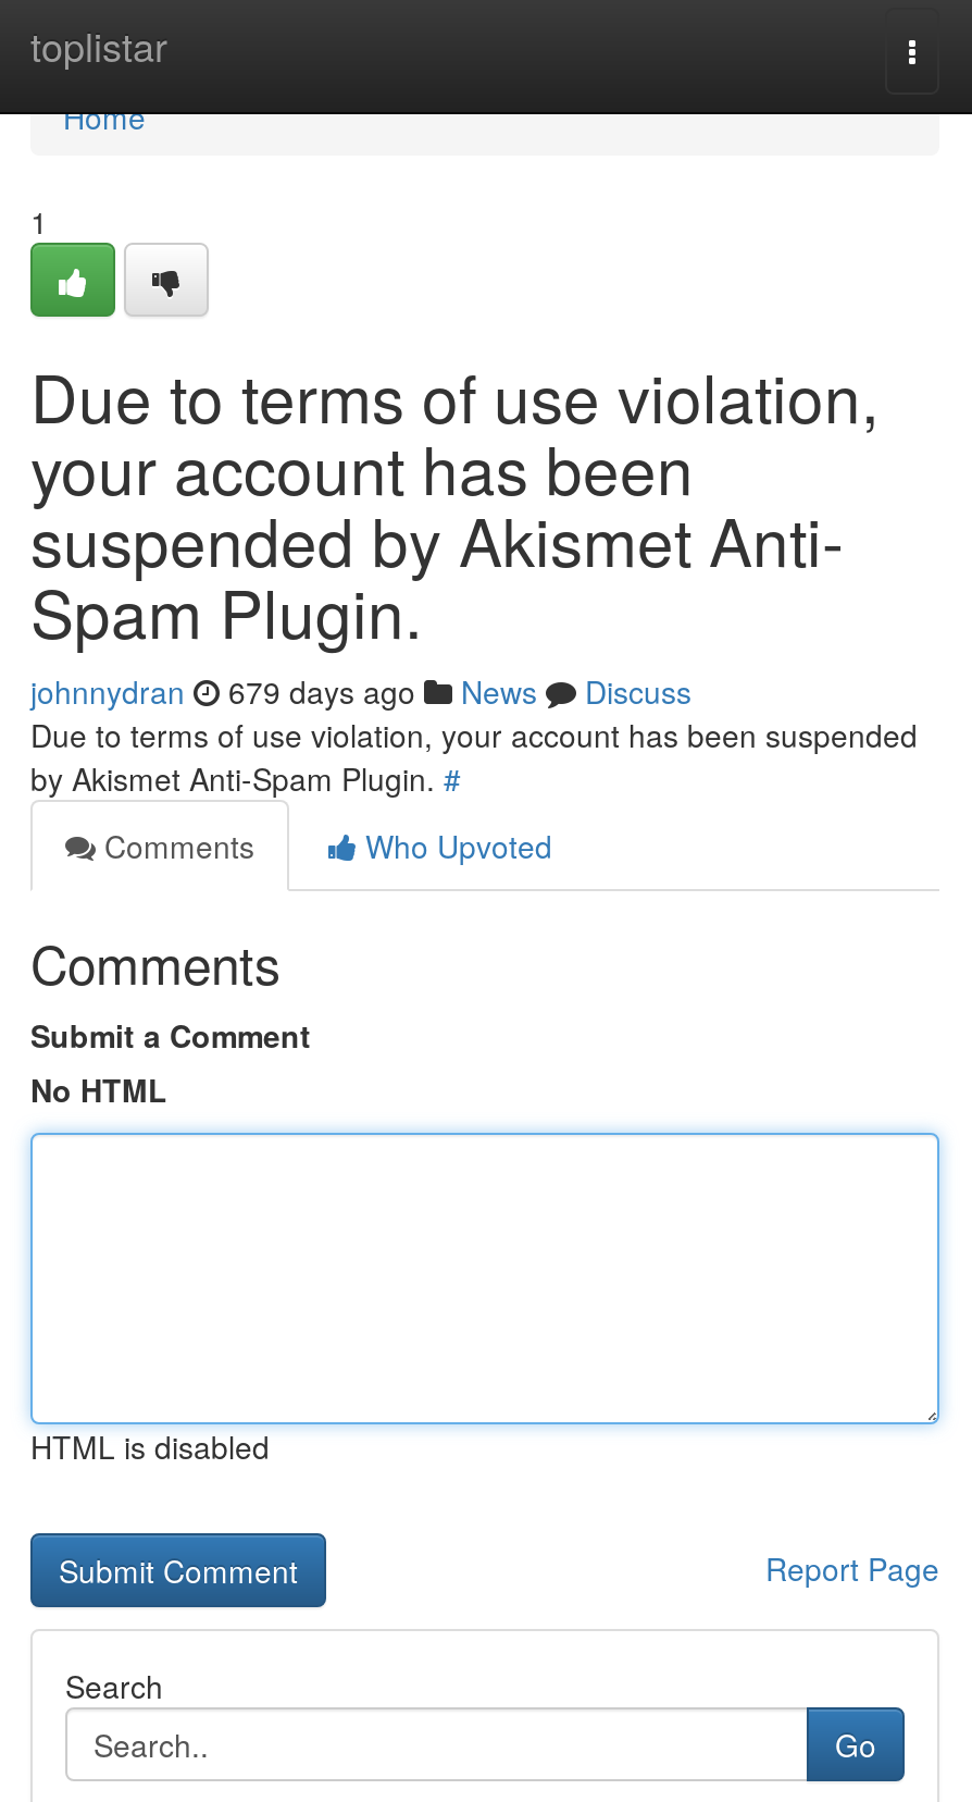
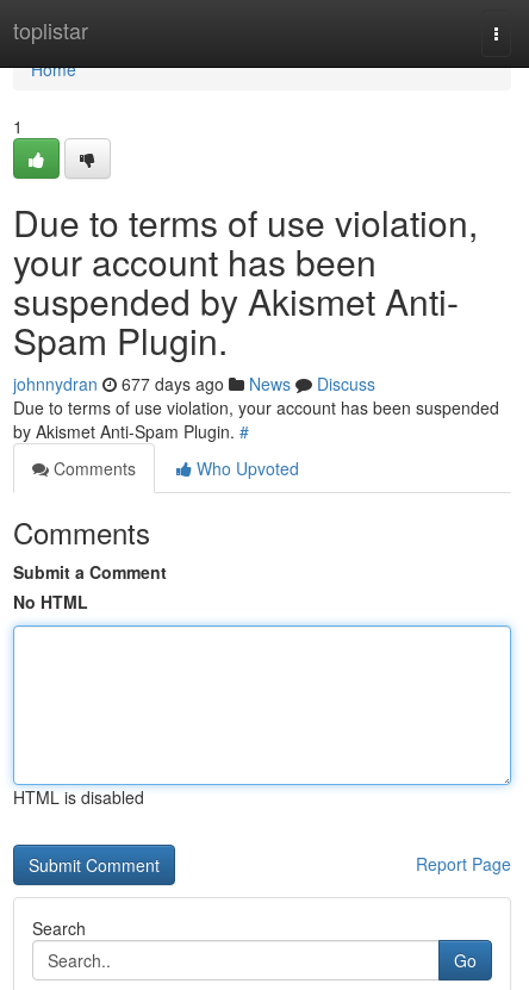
- johnnydran 679 days ago News Discuss
+ johnnydran 677 days ago News Discuss
